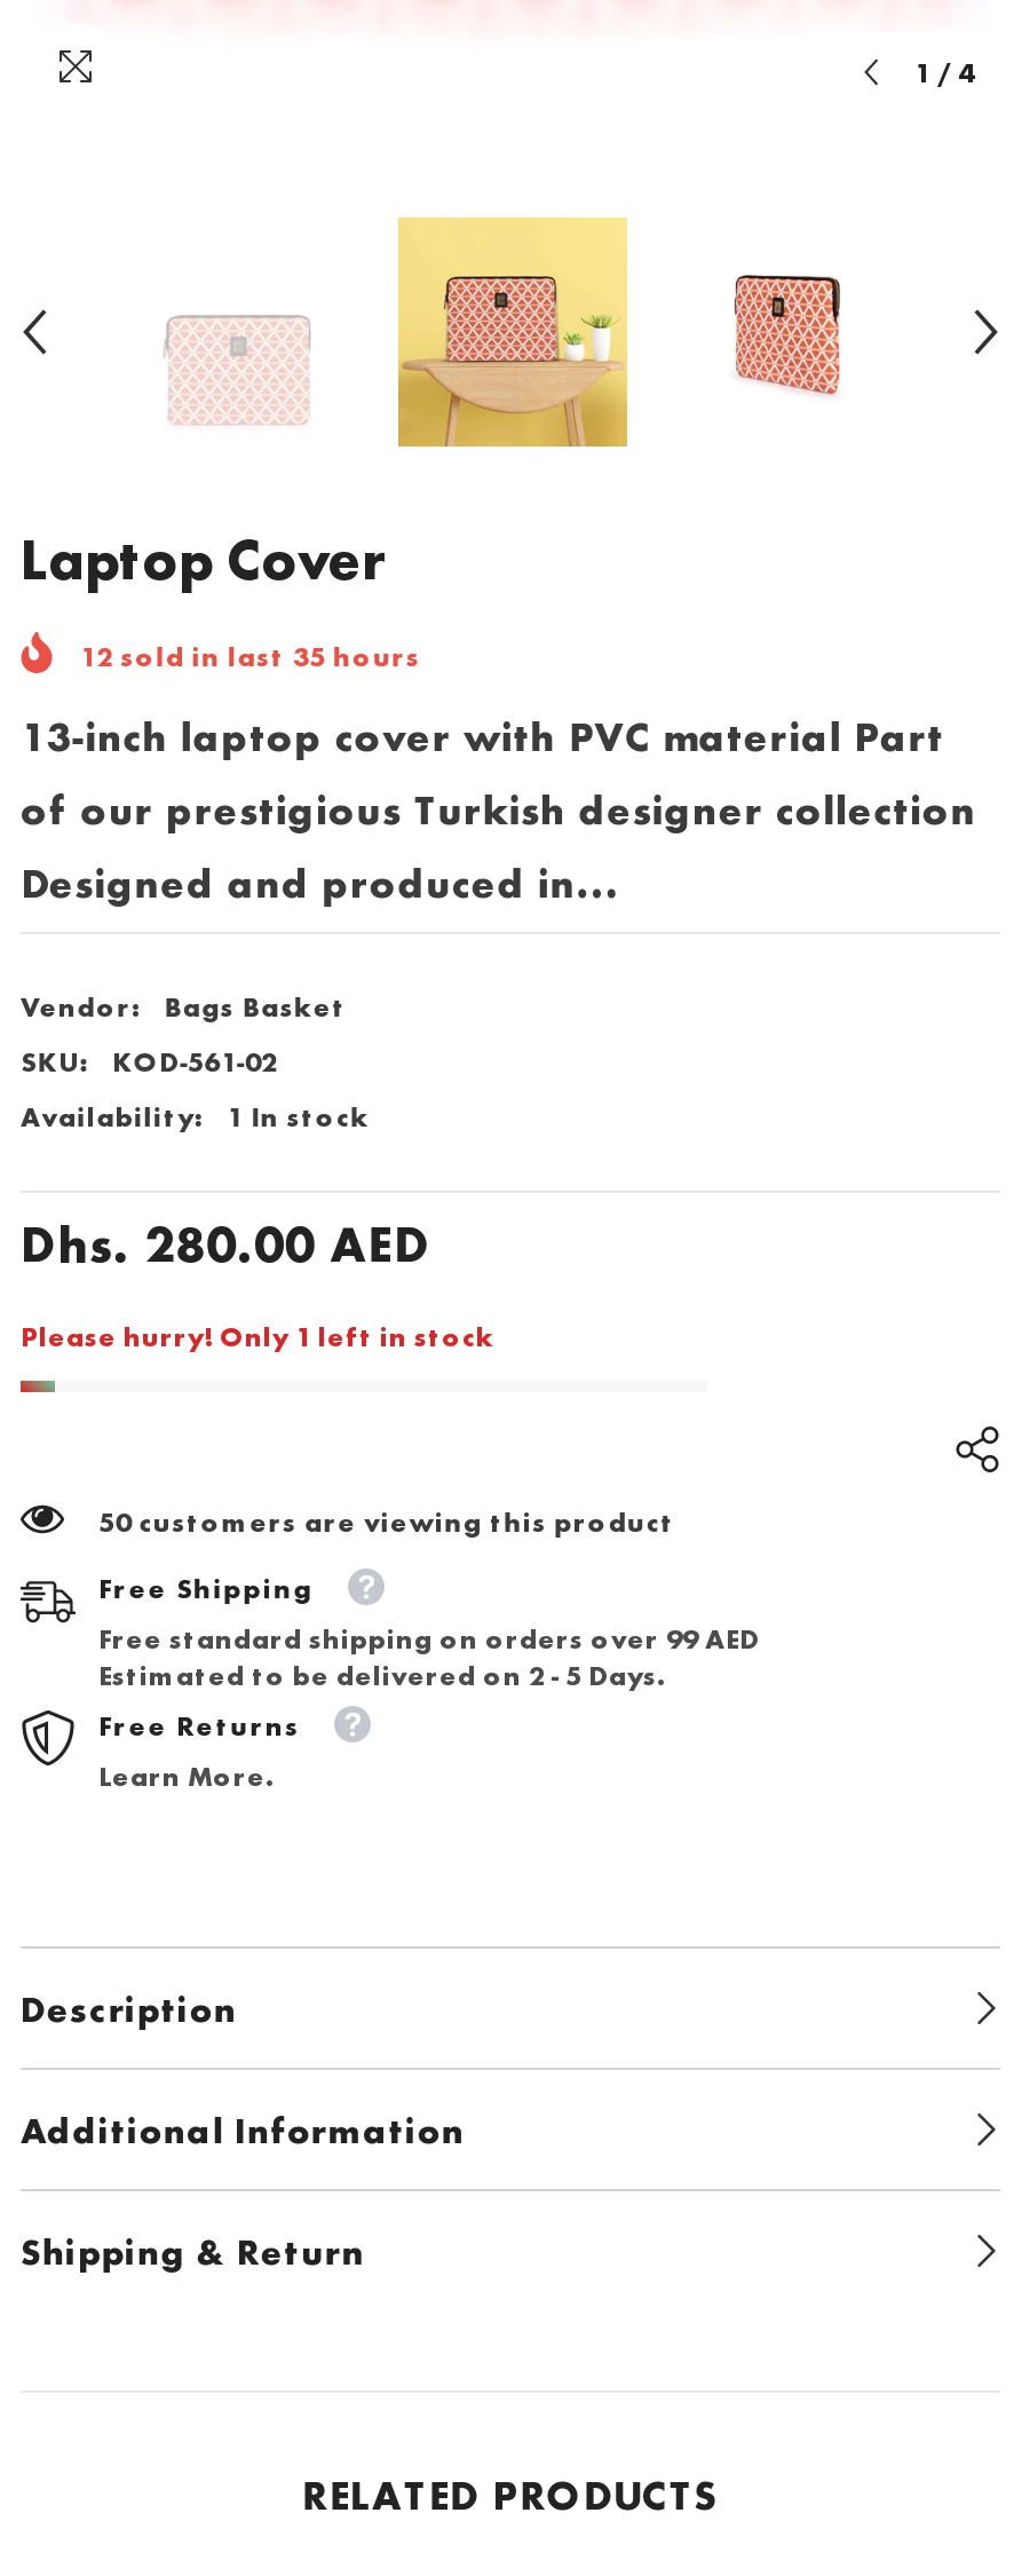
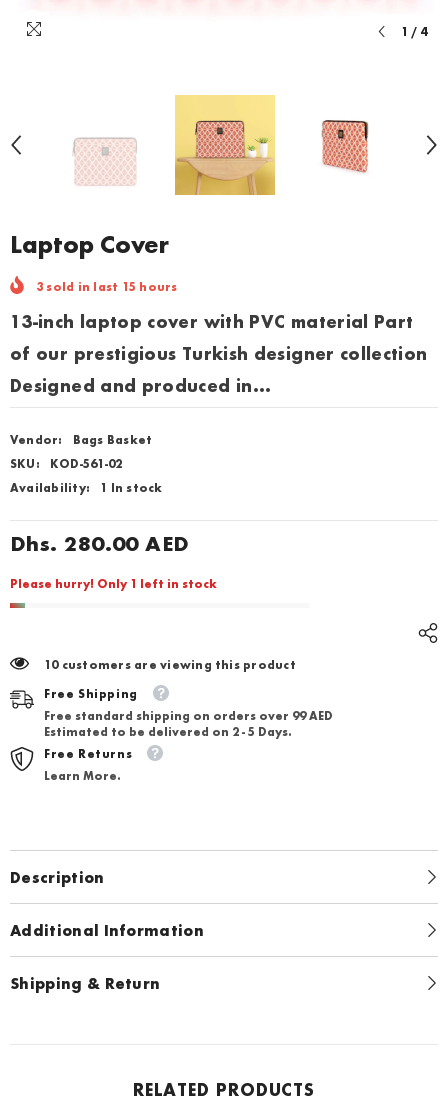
- 12 sold in last 35 hours
+ 3 sold in last 15 hours

- 50 customers are viewing this product
+ 10 customers are viewing this product
